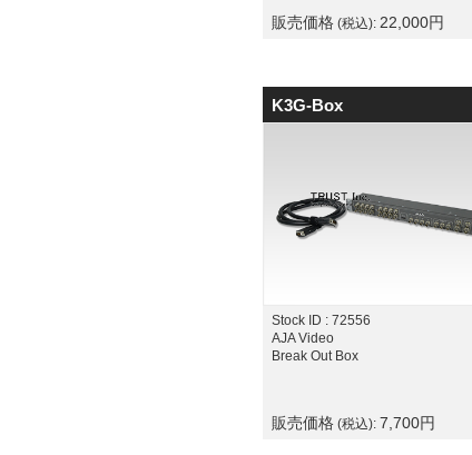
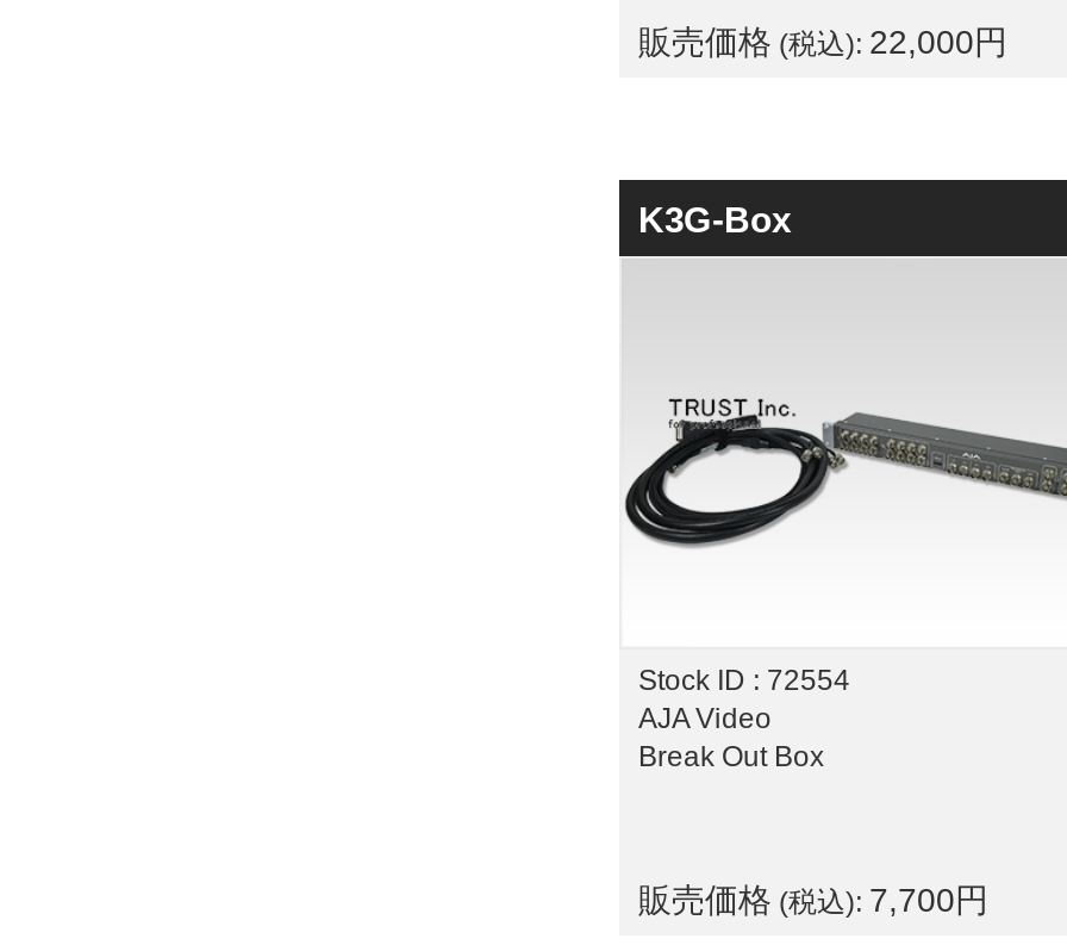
- [image]
+ [image]

- Stock ID : 72556
+ Stock ID : 72554
